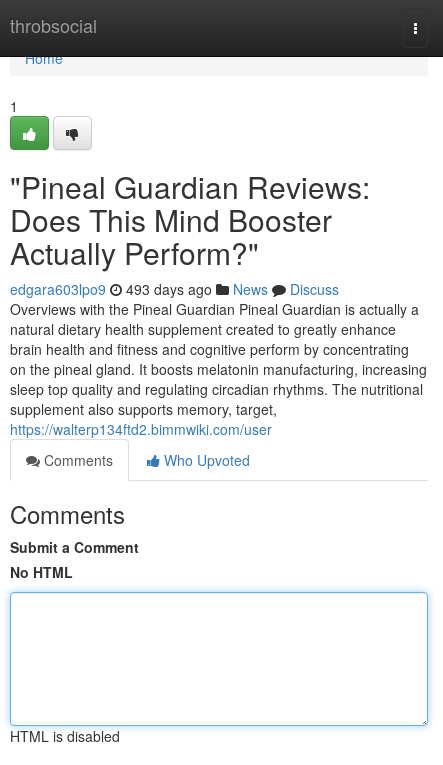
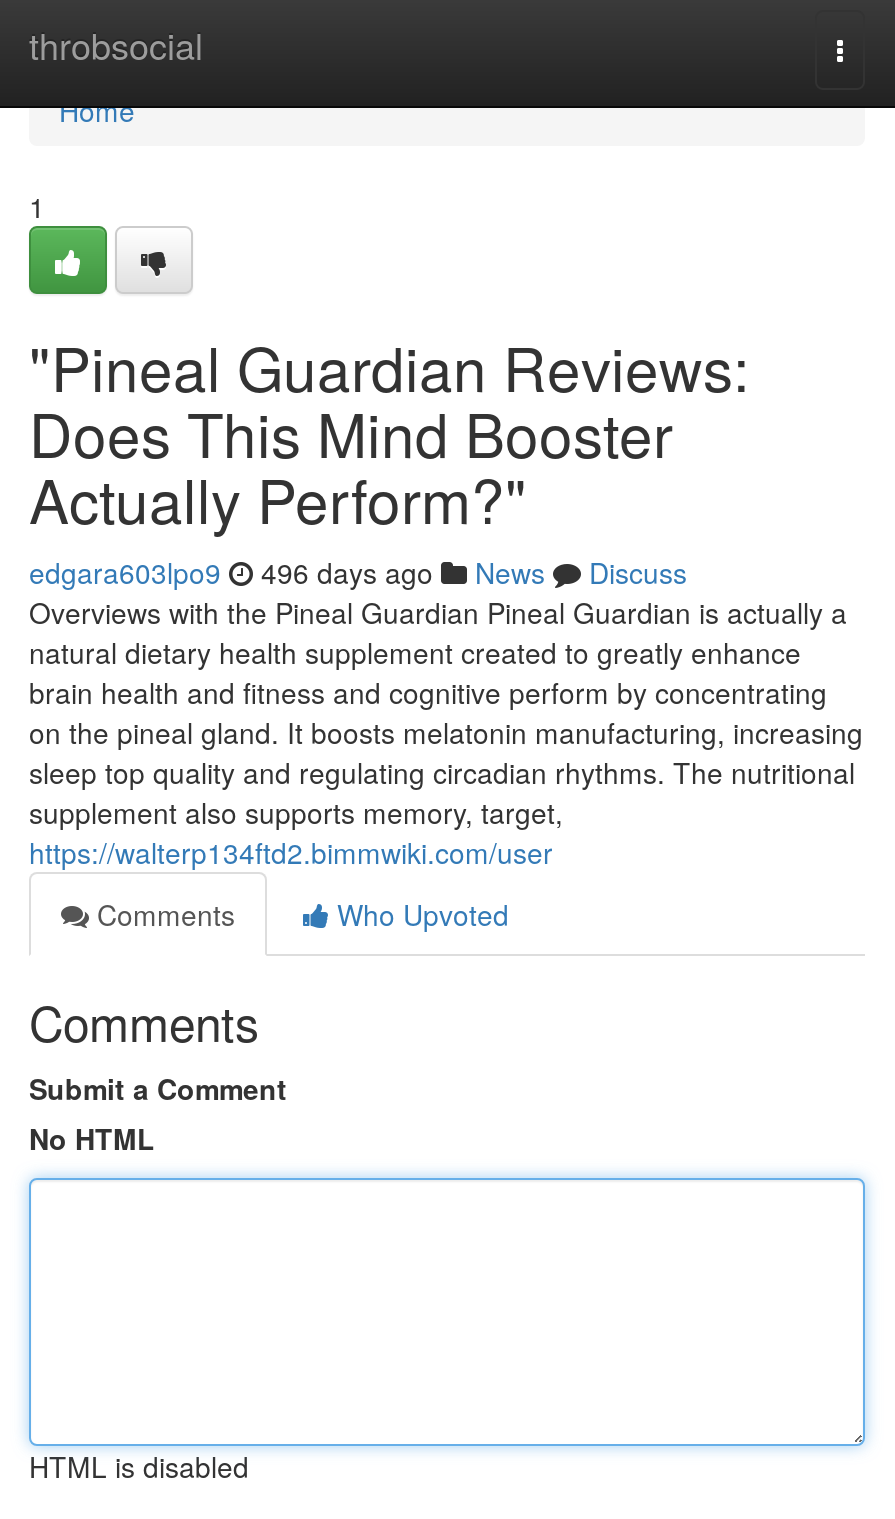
- edgara603lpo9 493 days ago News Discuss
+ edgara603lpo9 496 days ago News Discuss
